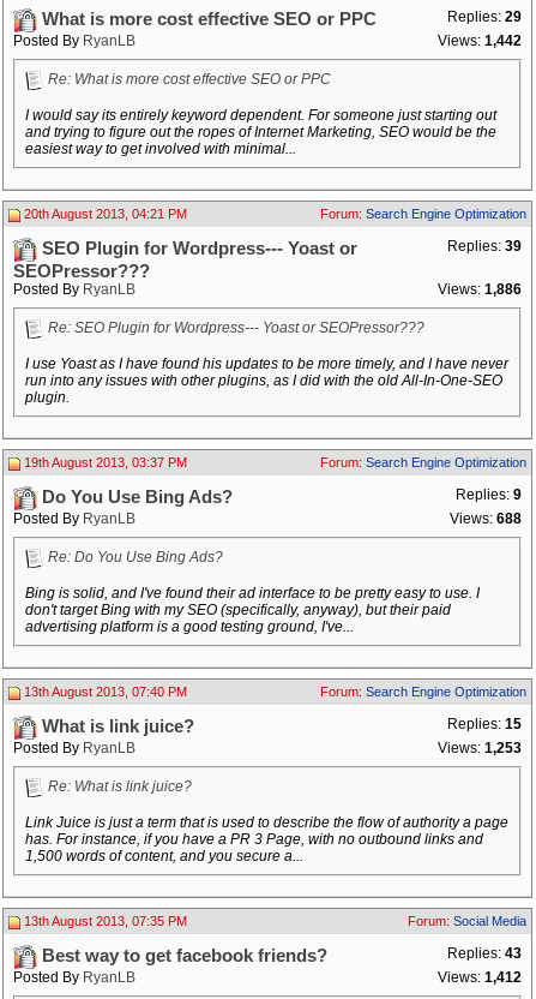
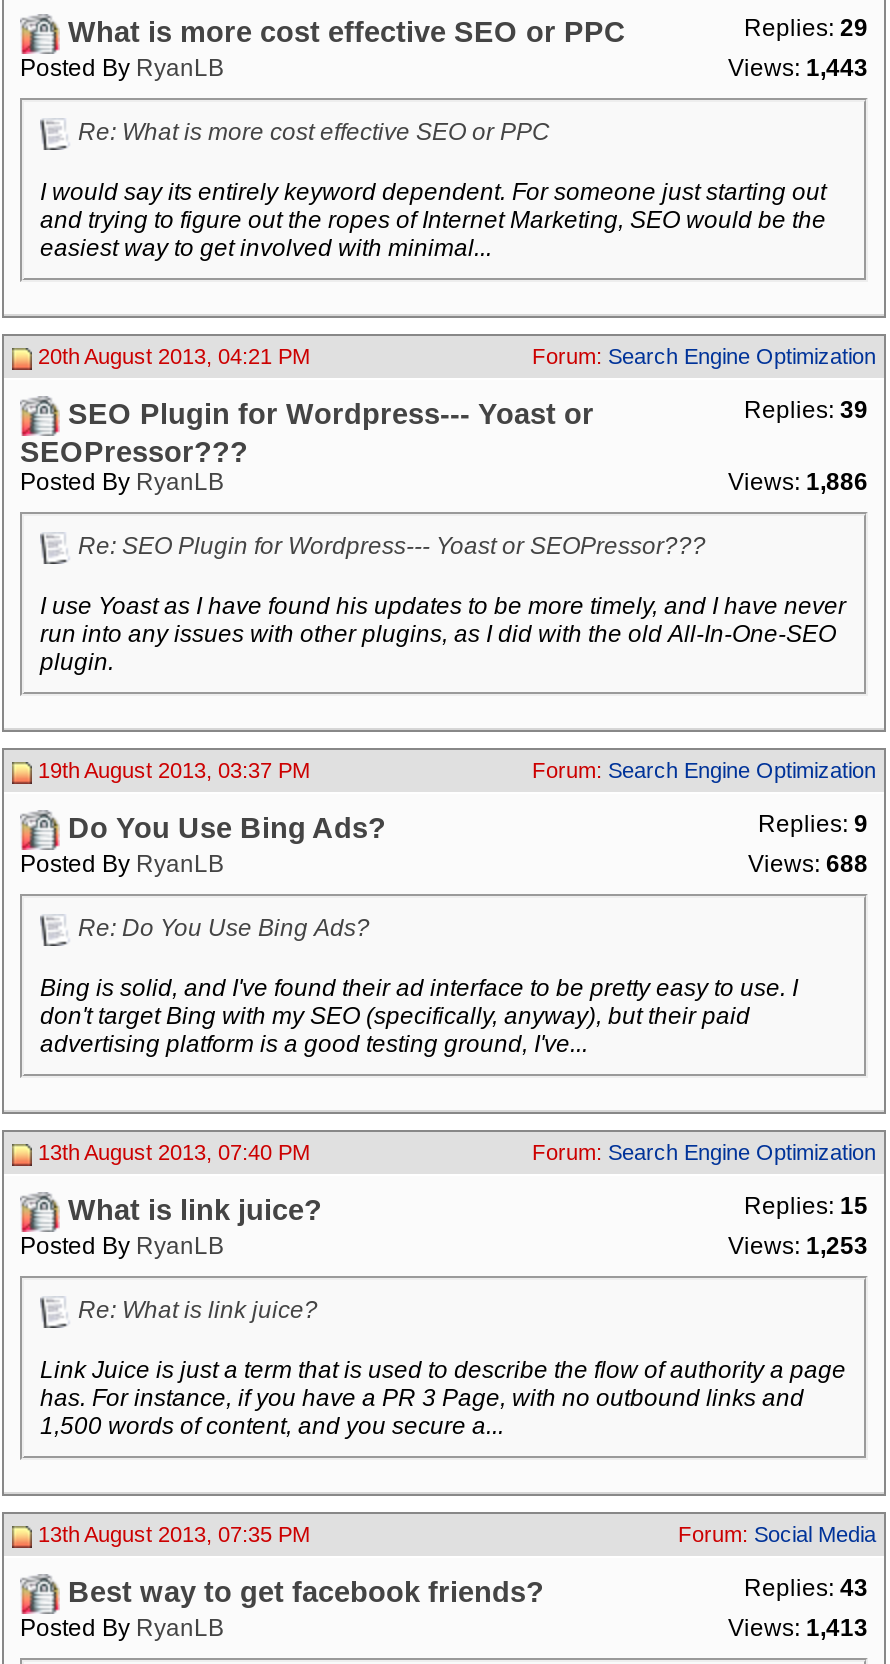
- Views: 1,442
+ Views: 1,443

- Views: 1,412
+ Views: 1,413
